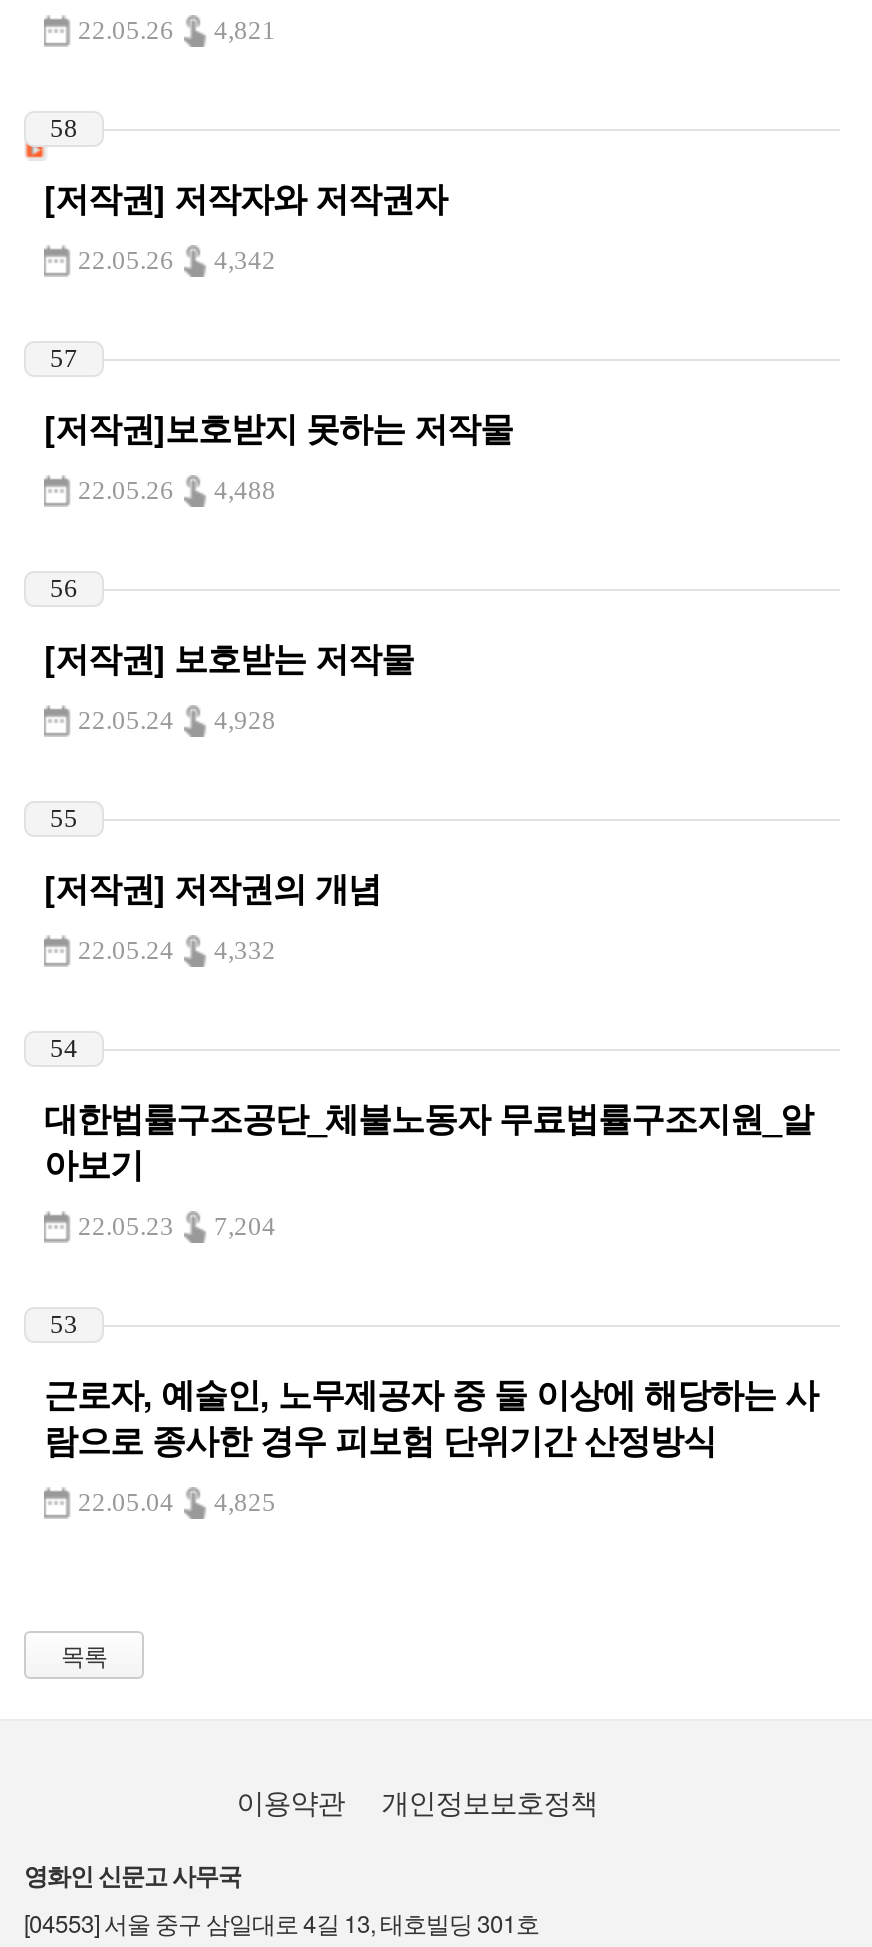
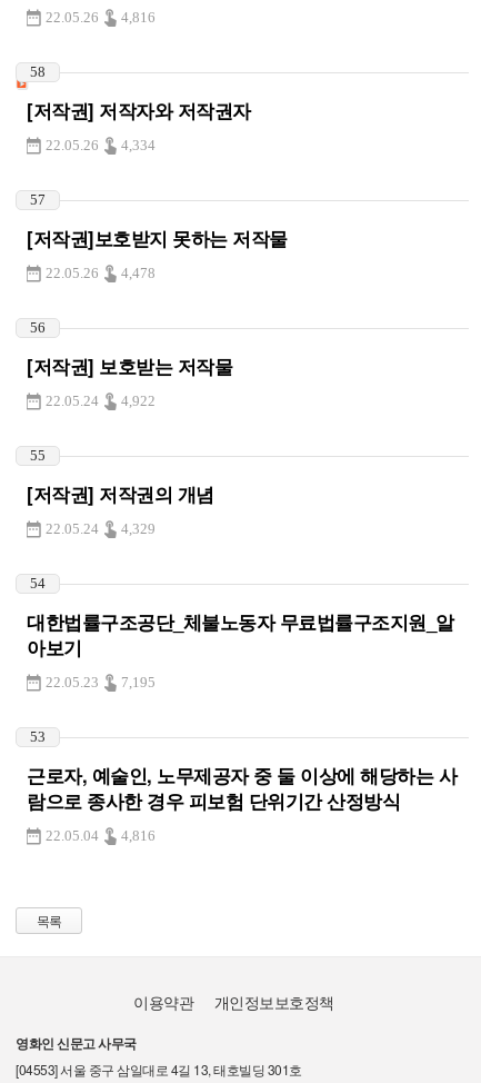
- 22.05.26 4,821
+ 22.05.26 4,816

- 22.05.26 4,342
+ 22.05.26 4,334

- 22.05.26 4,488
+ 22.05.26 4,478

- 22.05.24 4,928
+ 22.05.24 4,922

- 22.05.24 4,332
+ 22.05.24 4,329

- 22.05.23 7,204
+ 22.05.23 7,195

- 22.05.04 4,825
+ 22.05.04 4,816
